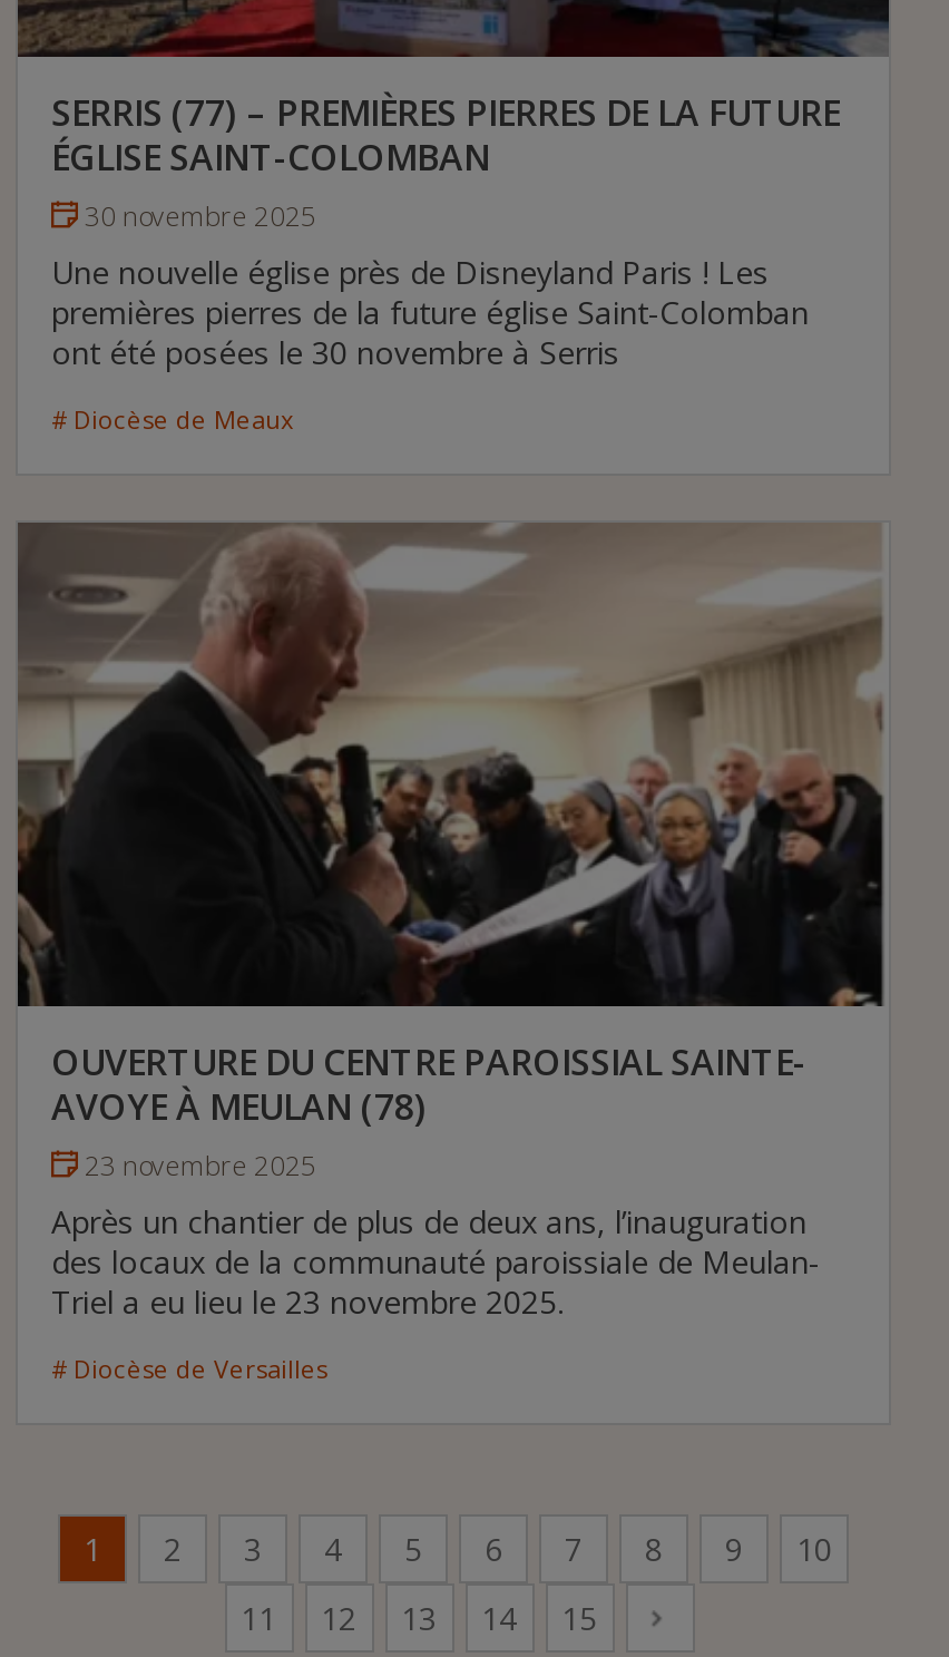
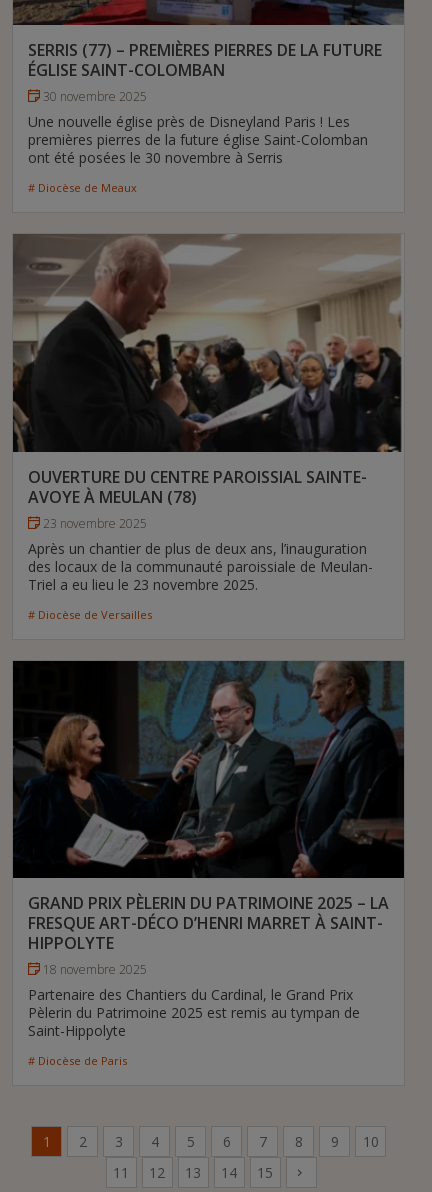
+ [image]
+ GRAND PRIX PÈLERIN DU PATRIMOINE 2025 – LA
+ FRESQUE ART-DÉCO D’HENRI MARRET À SAINT-
+ HIPPOLYTE
+ 18 novembre 2025
+ Partenaire des Chantiers du Cardinal, le Grand Prix
+ Pèlerin du Patrimoine 2025 est remis au tympan de
+ Saint-Hippolyte
+ # Diocèse de Paris
